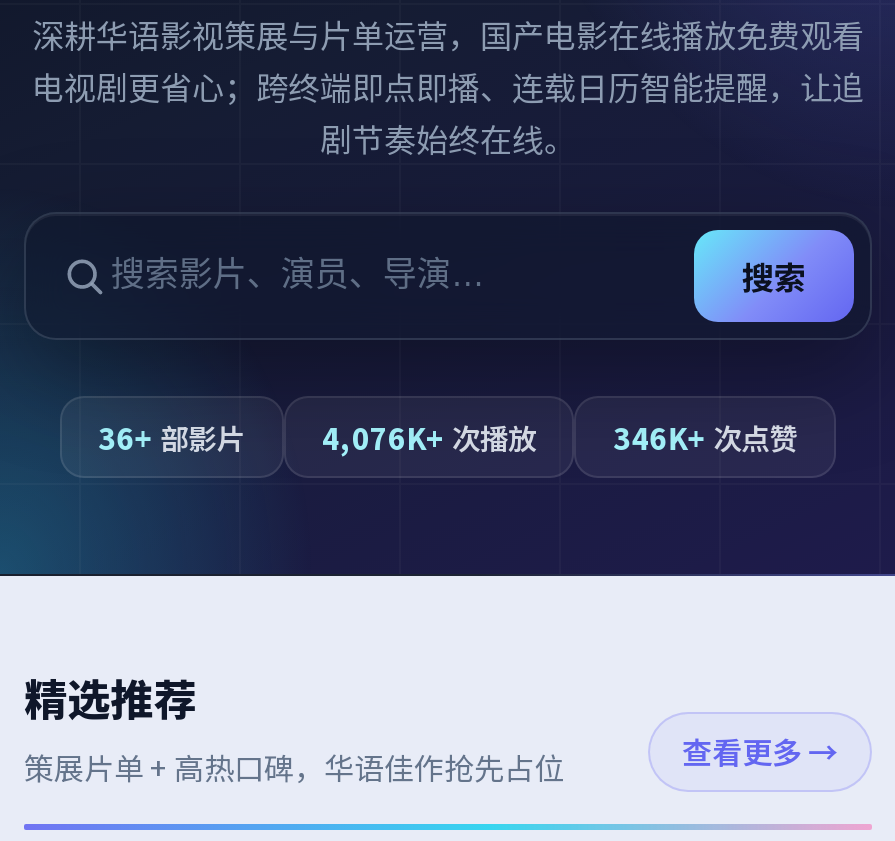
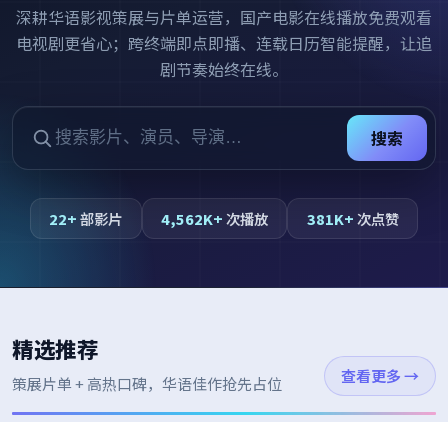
- 36+部影片
+ 22+部影片

- 4,076K+次播放
+ 4,562K+次播放

- 346K+次点赞
+ 381K+次点赞
